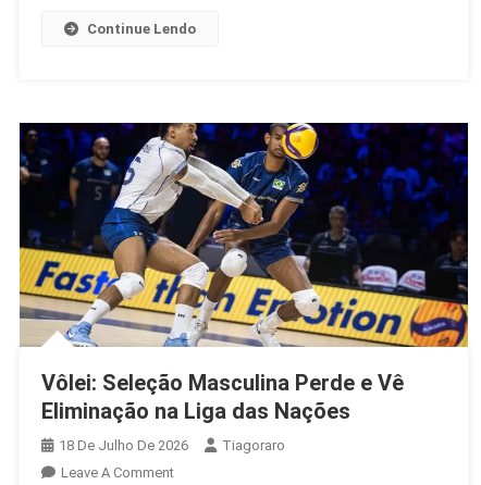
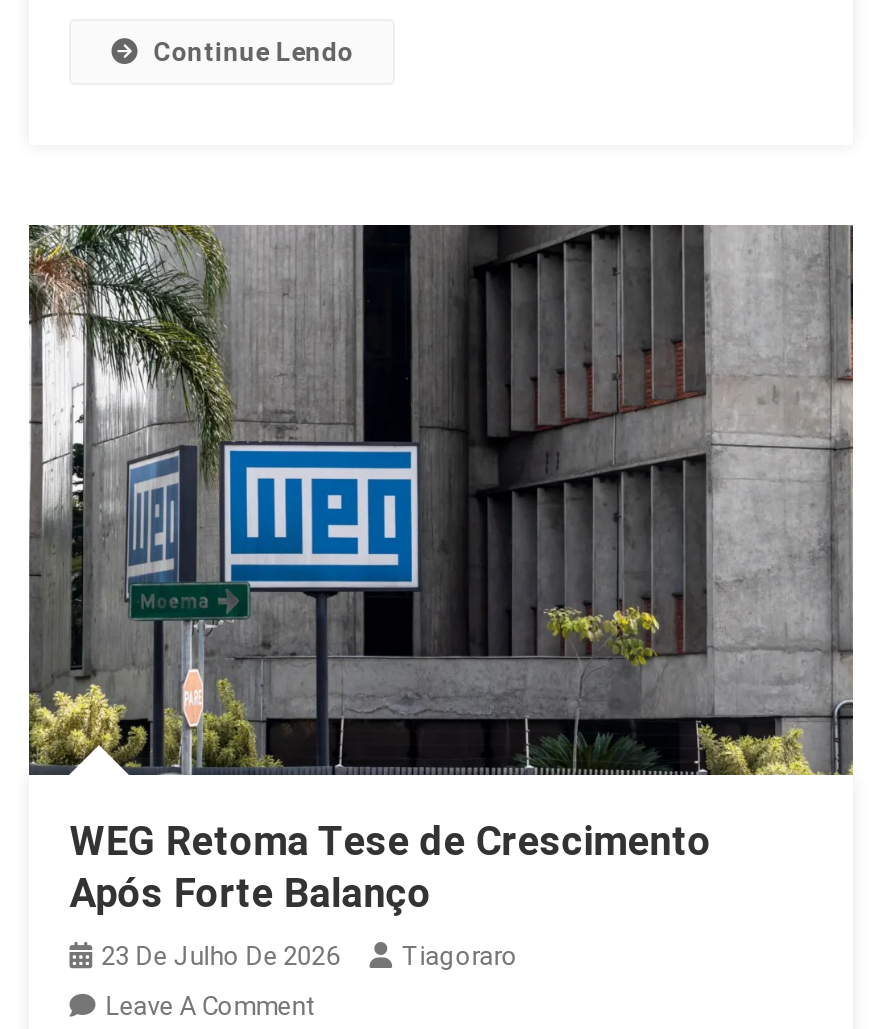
- [image]
- Vôlei: Seleção Masculina Perde e Vê
- Eliminação na Liga das Nações
+ [image]
+ WEG Retoma Tese de Crescimento
+ Após Forte Balanço

- 18 De Julho De 2026
+ 23 De Julho De 2026
